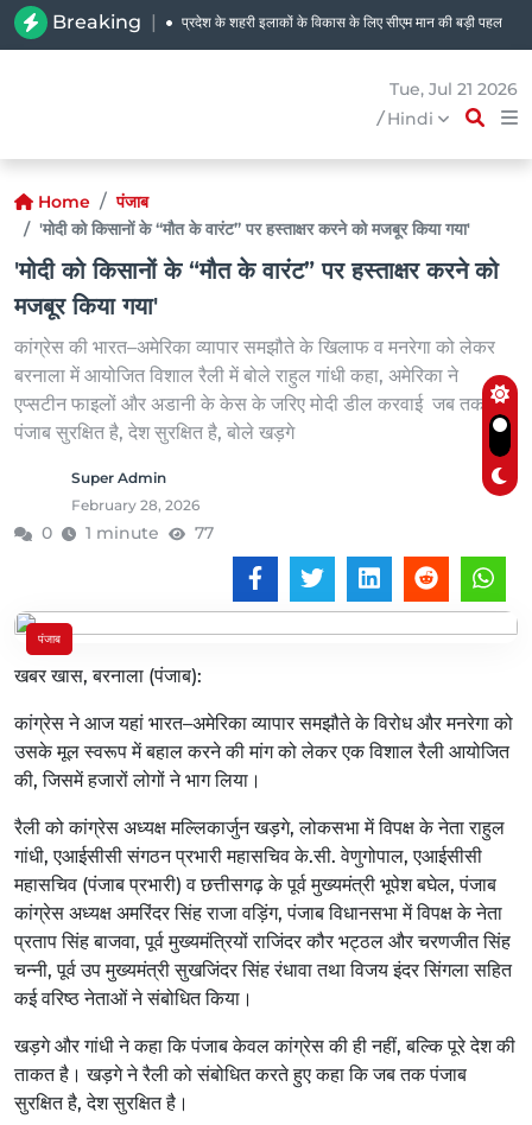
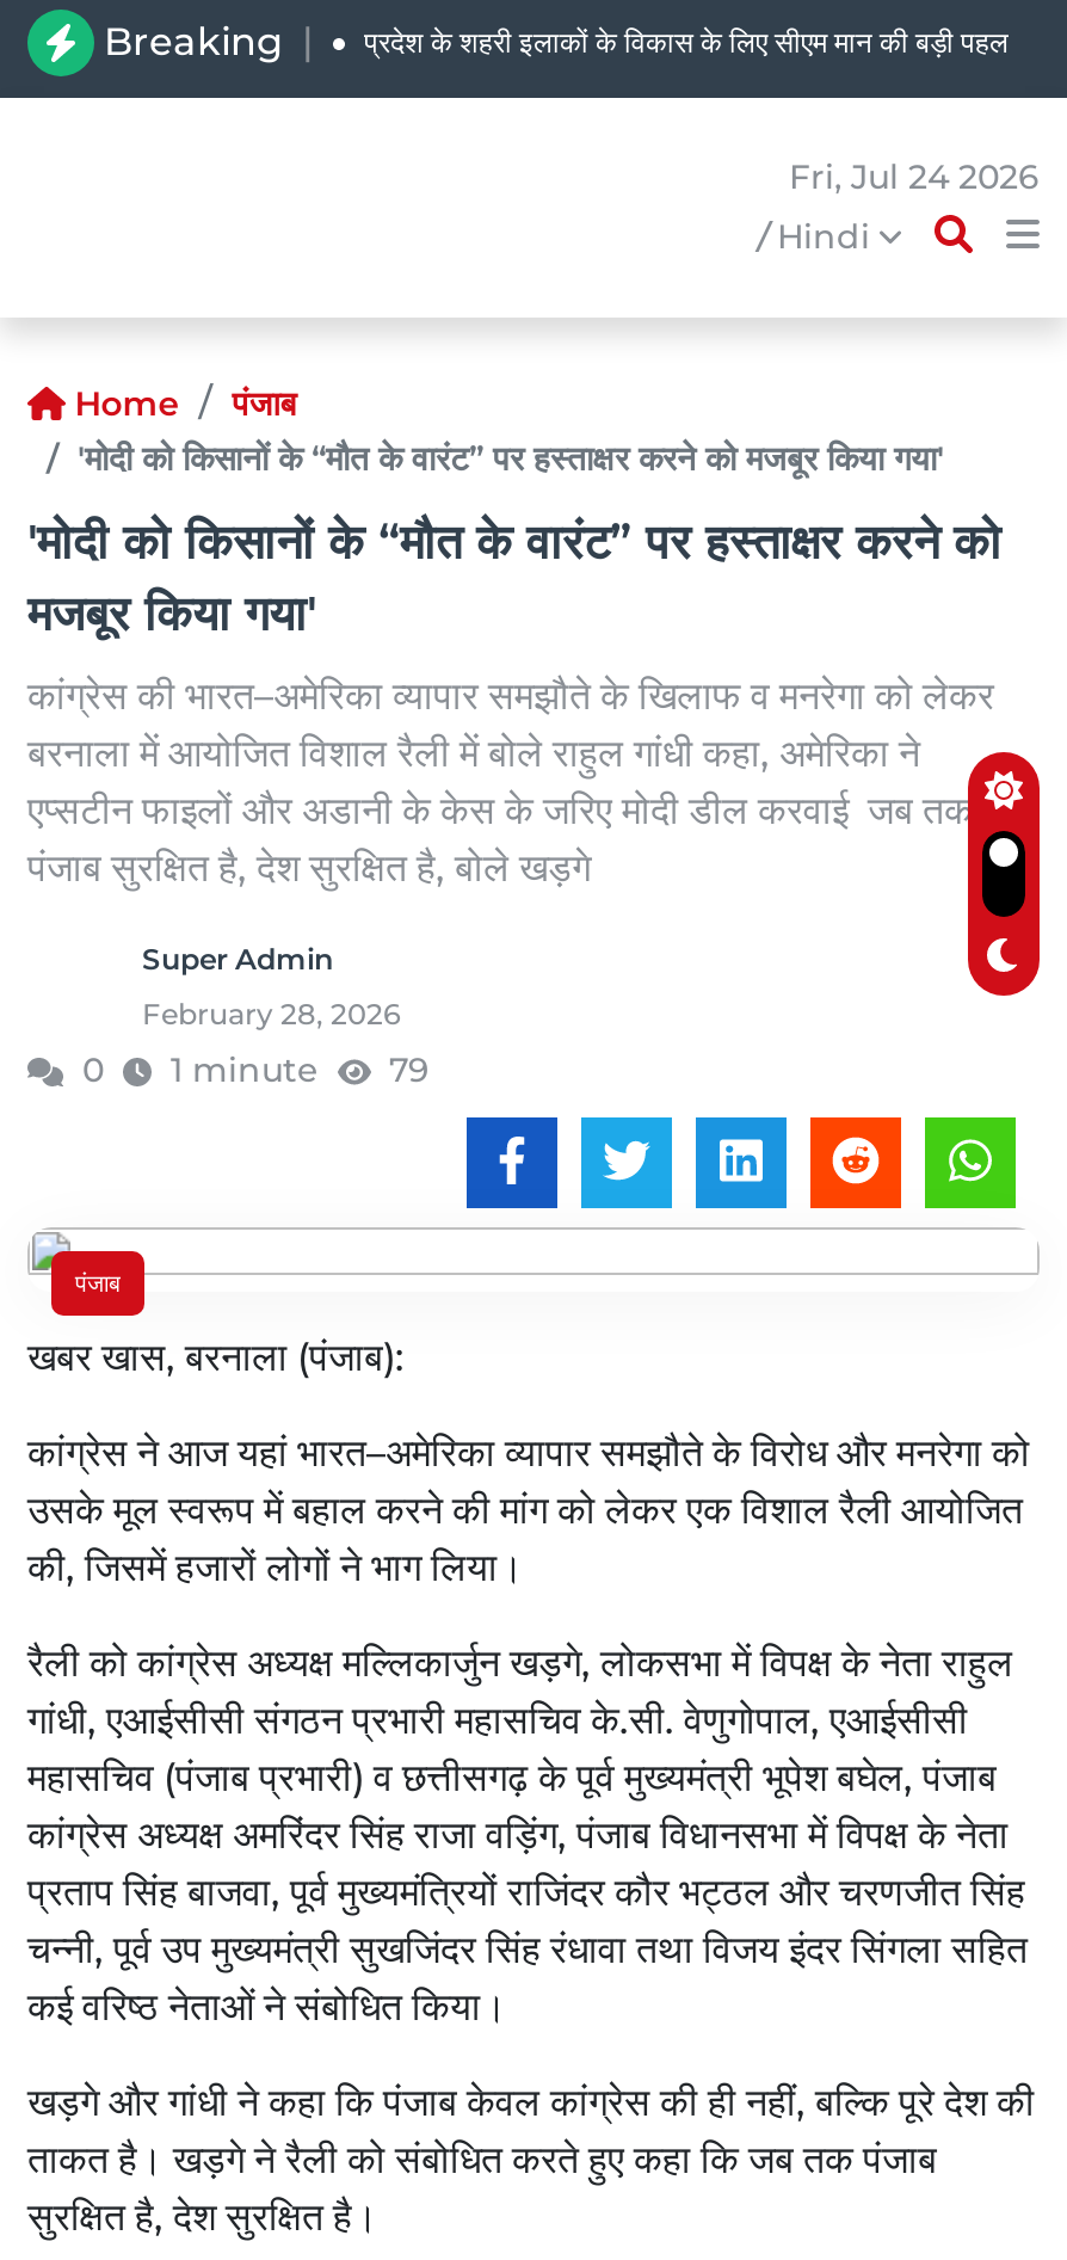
- Tue, Jul 21 2026
+ Fri, Jul 24 2026

- 77
+ 79
